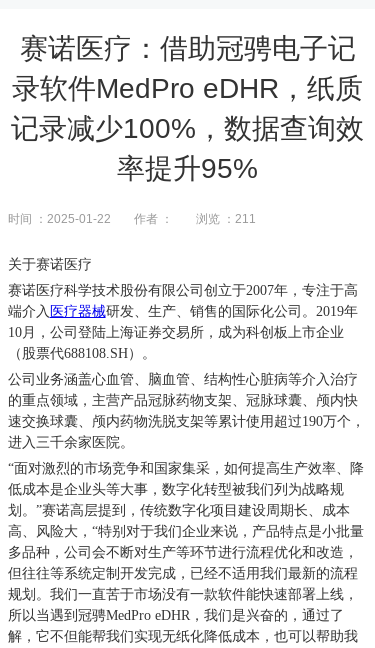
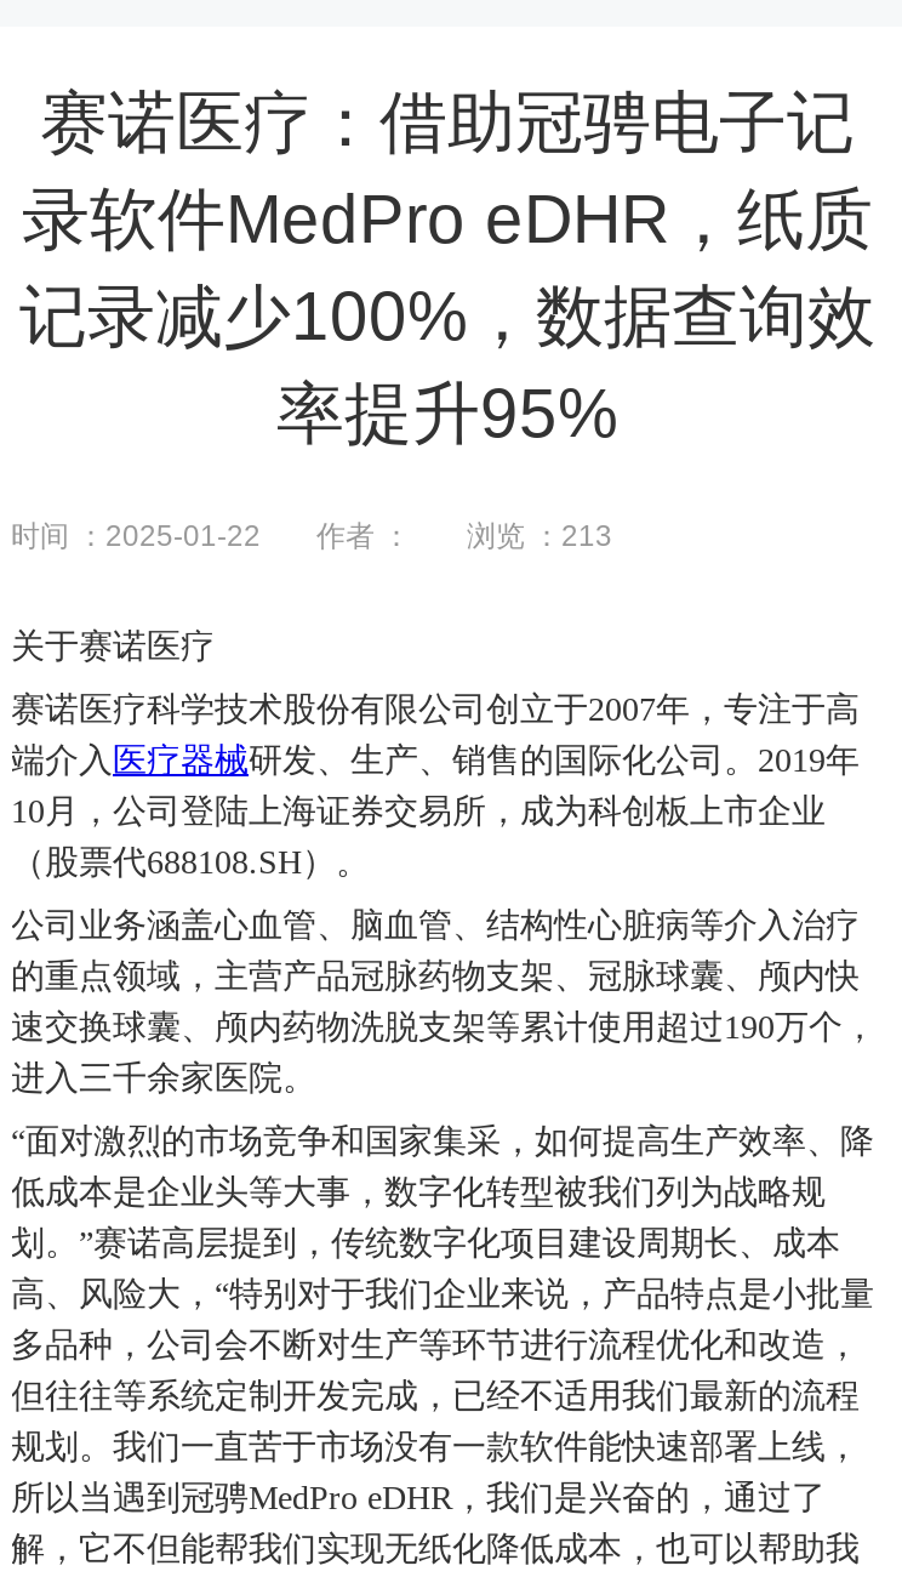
- 时间 ：2025-01-22 作者 ： 浏览 ：211
+ 时间 ：2025-01-22 作者 ： 浏览 ：213
